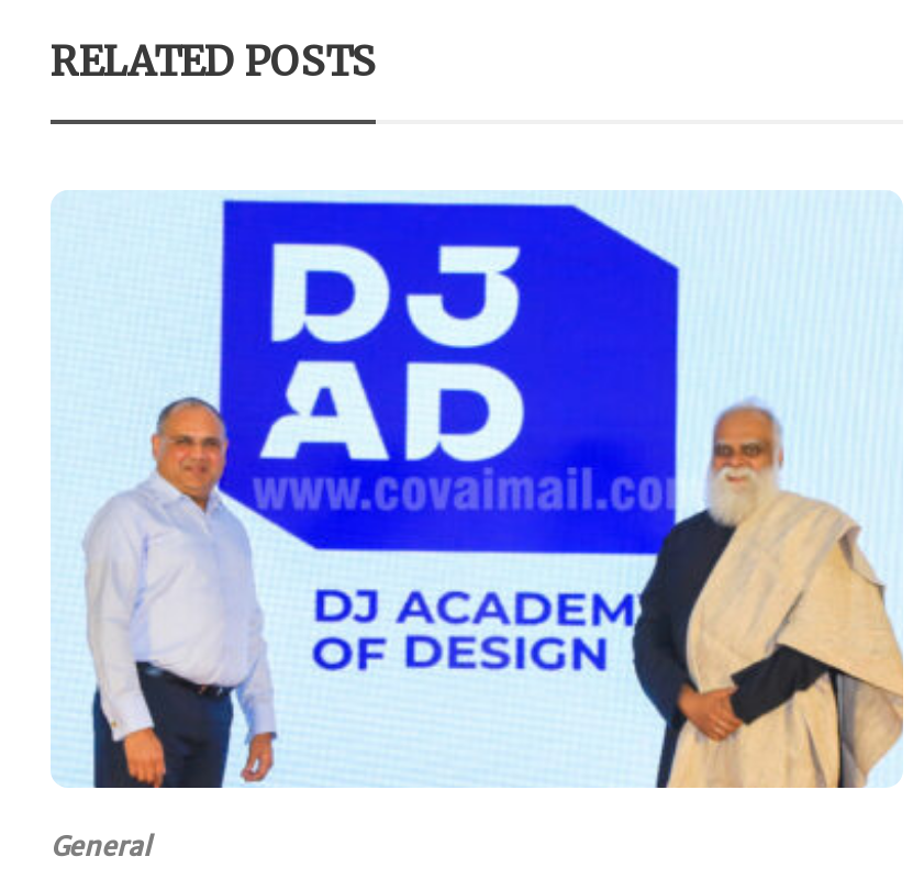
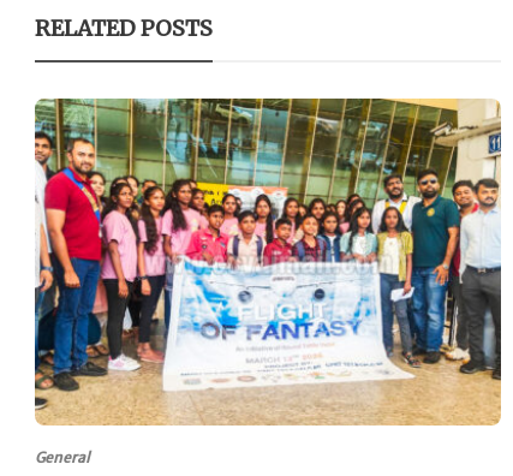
- [image]
+ [image]
